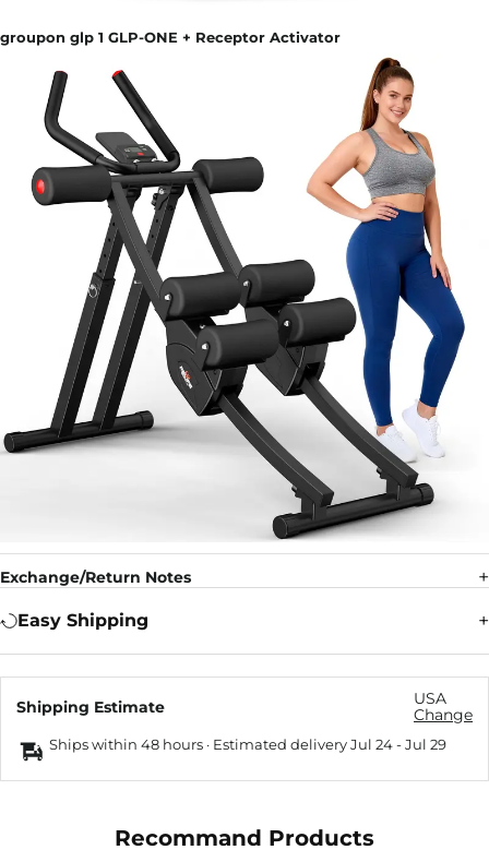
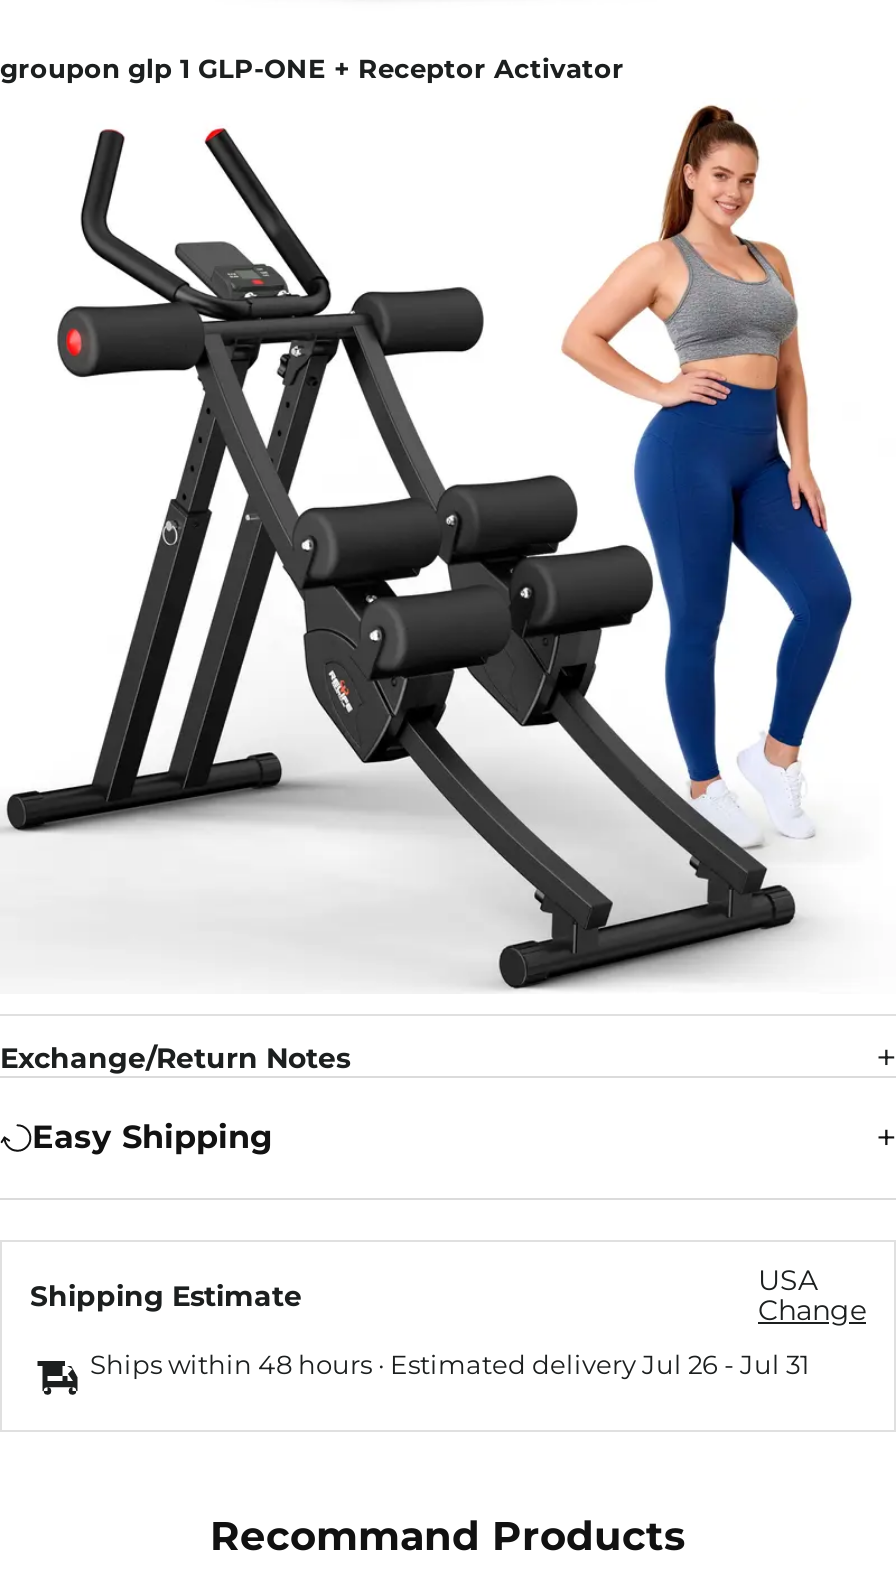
- Ships within 48 hours · Estimated delivery Jul 24 - Jul 29
+ Ships within 48 hours · Estimated delivery Jul 26 - Jul 31
